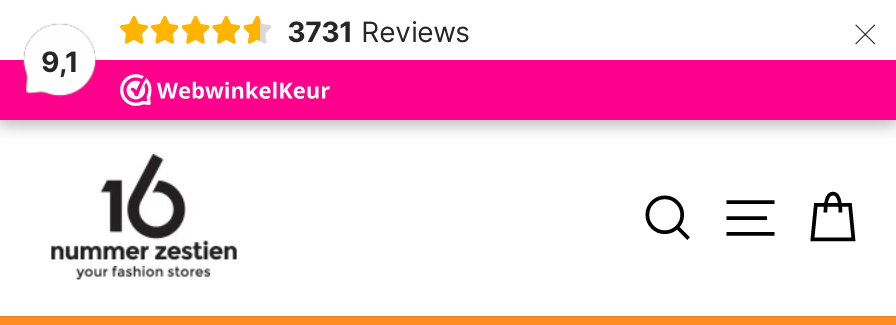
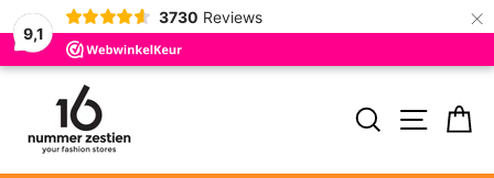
- 3731 Reviews
+ 3730 Reviews
